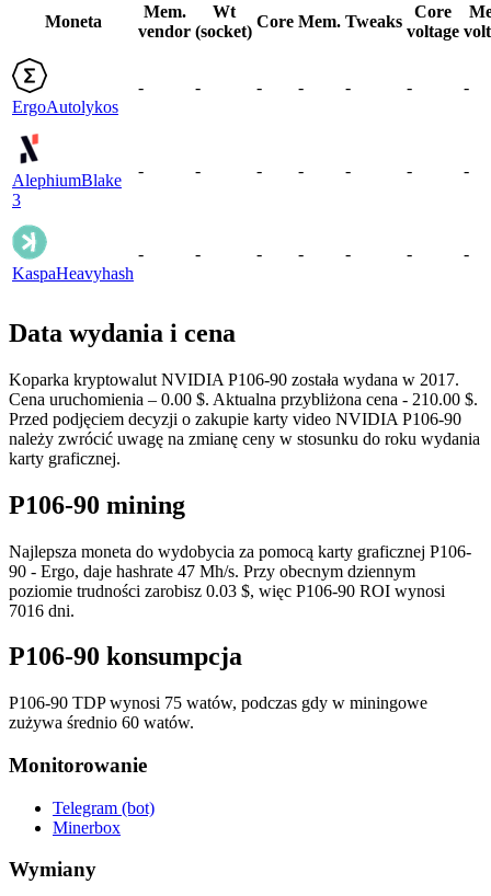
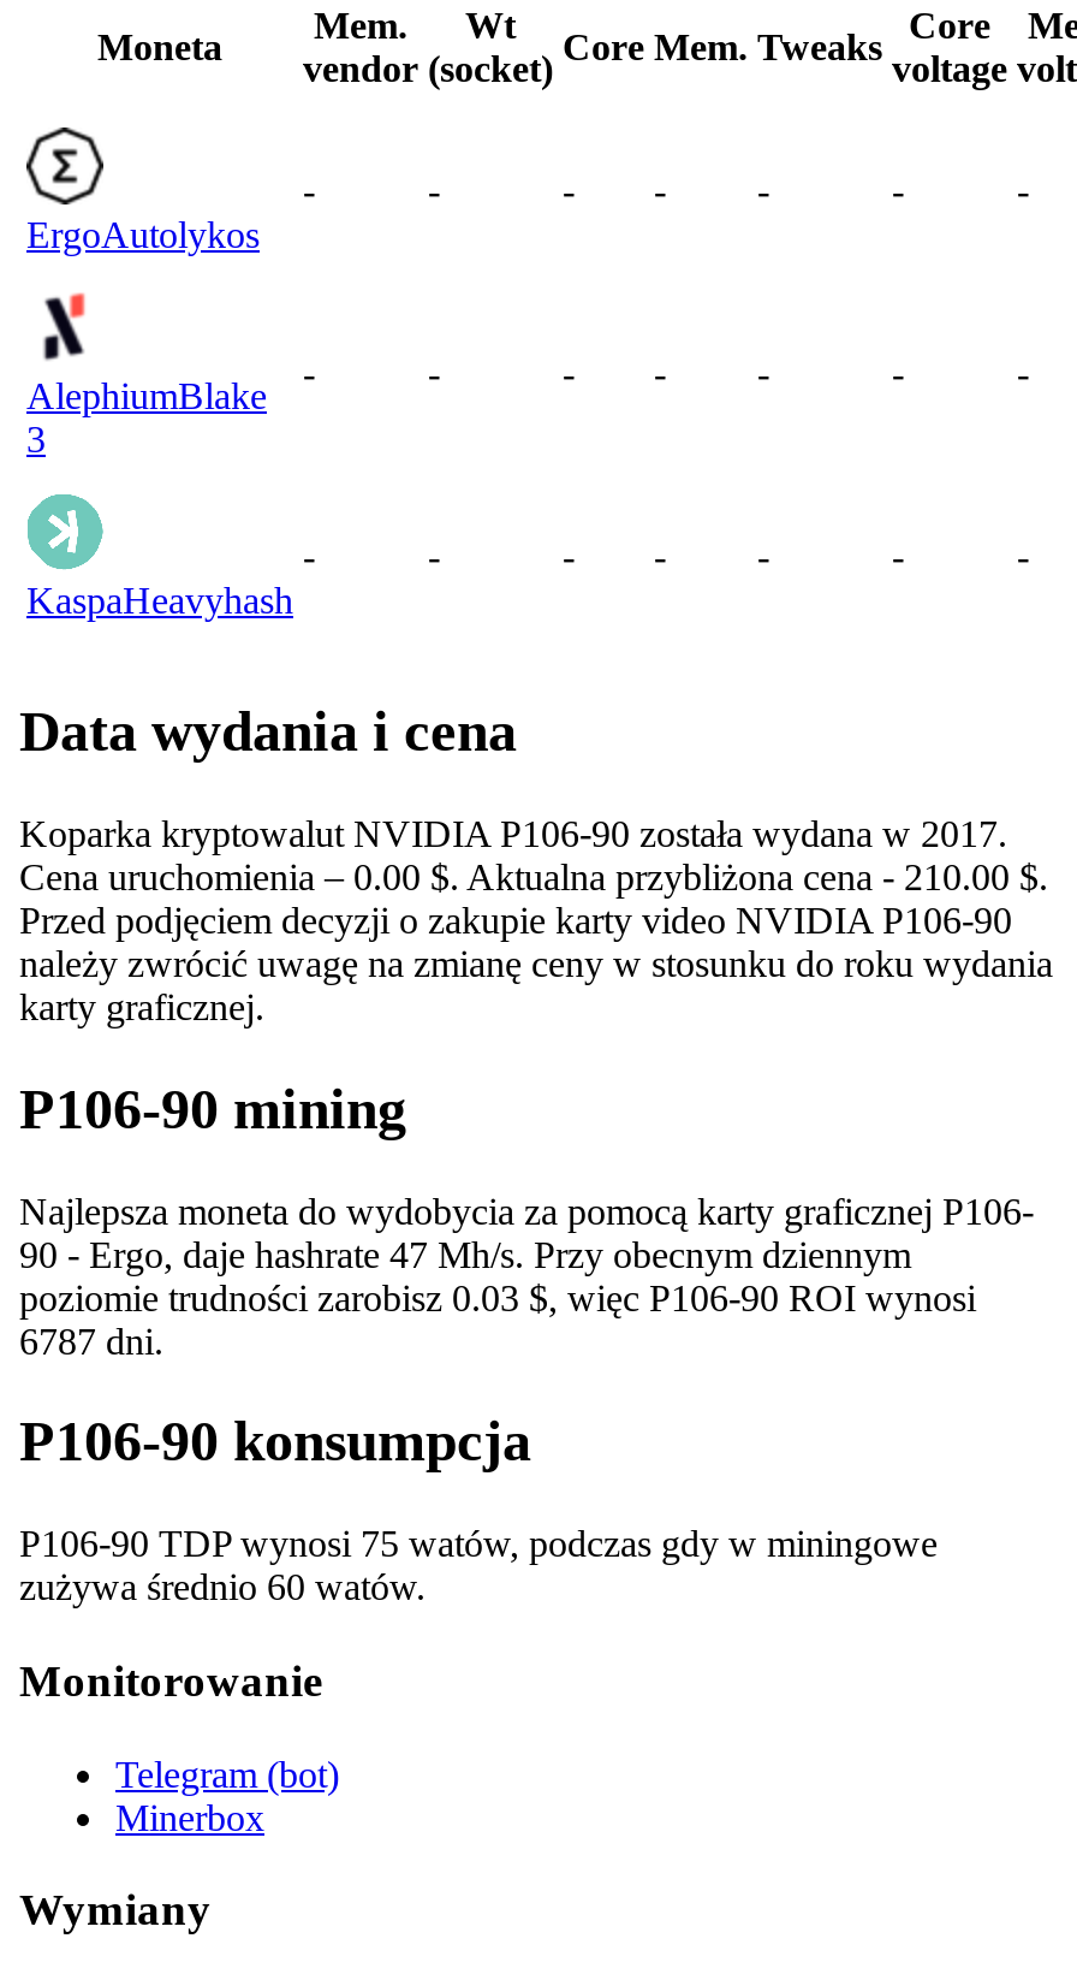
- 7016 dni.
+ 6787 dni.
